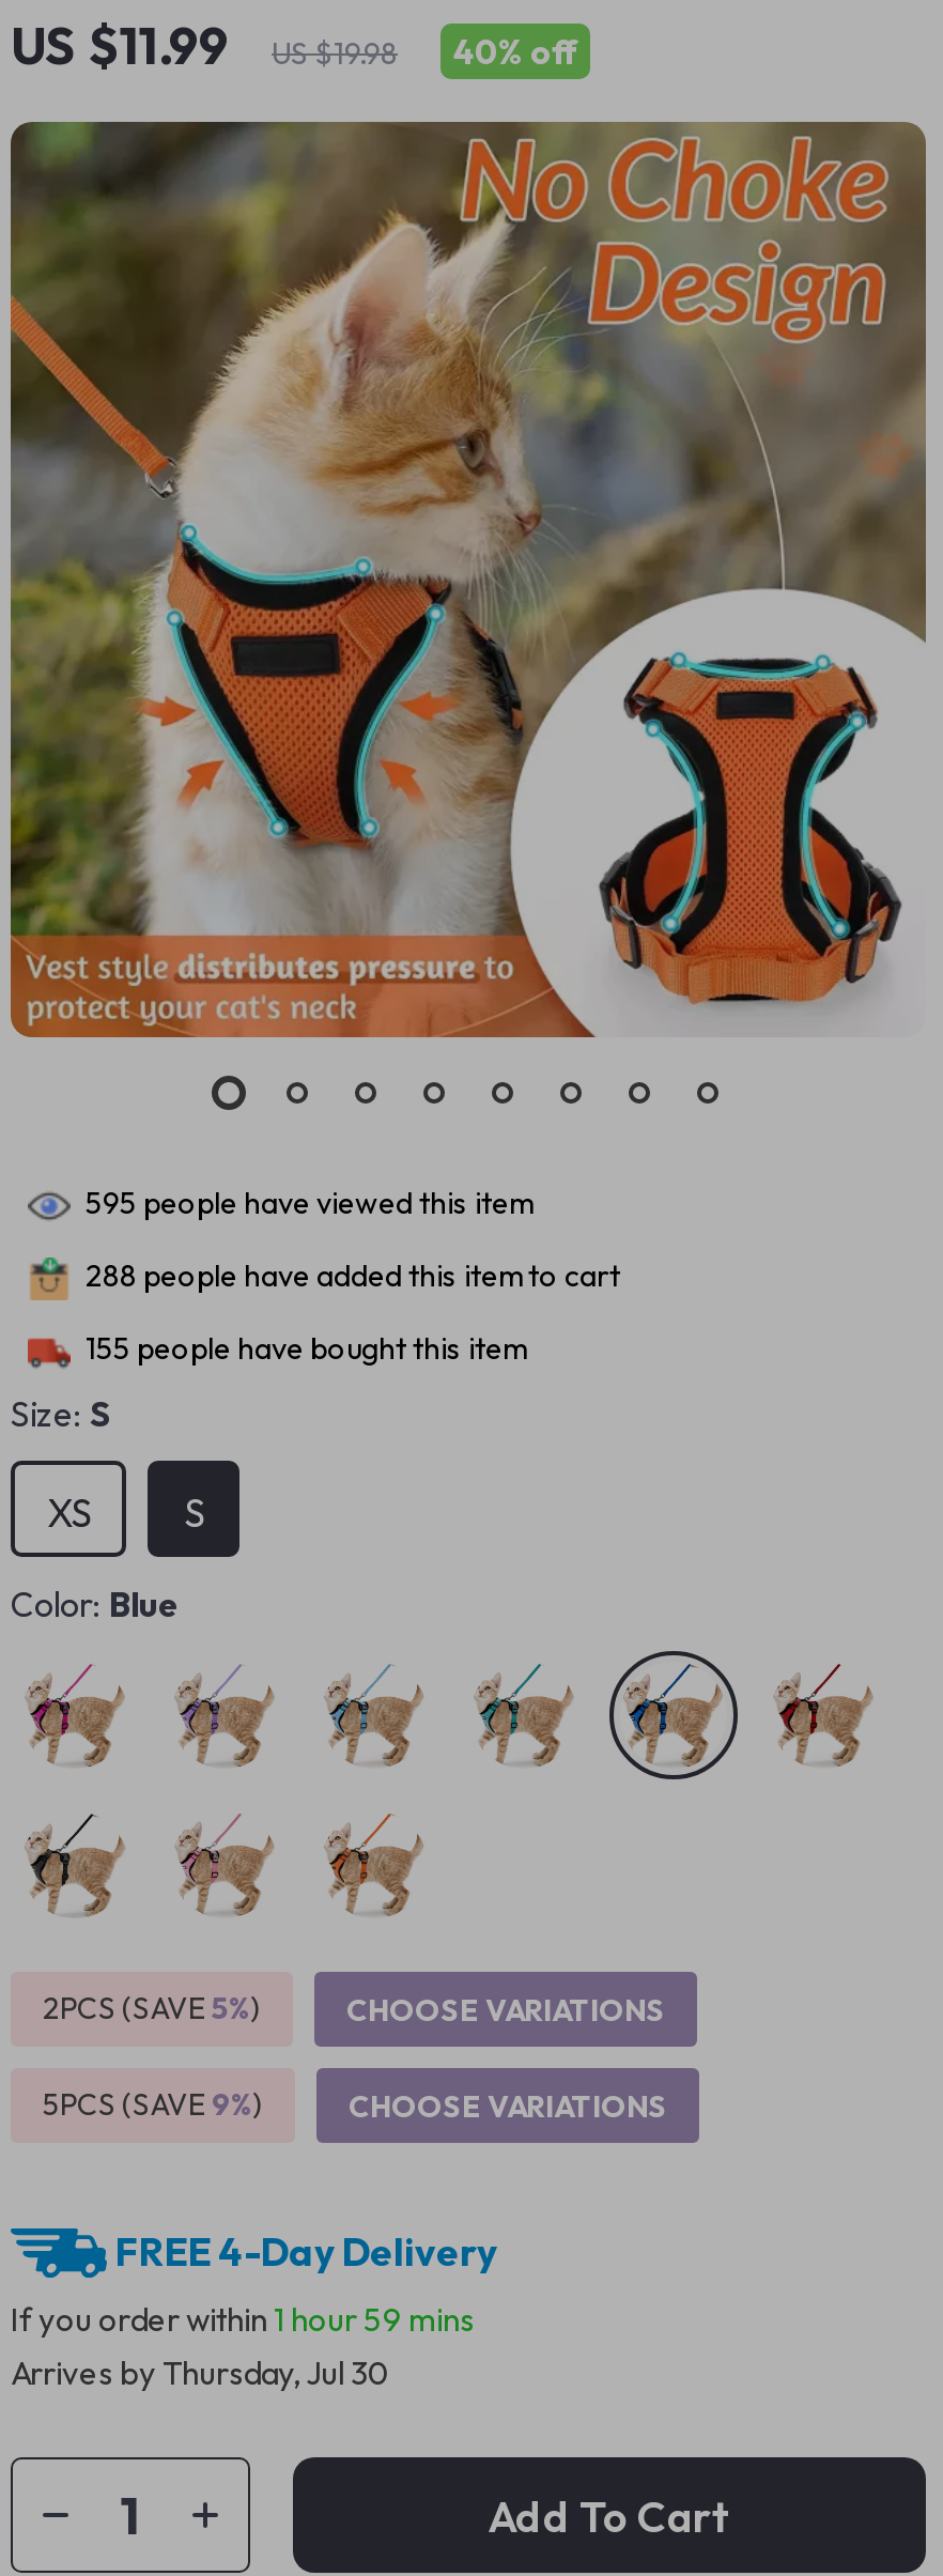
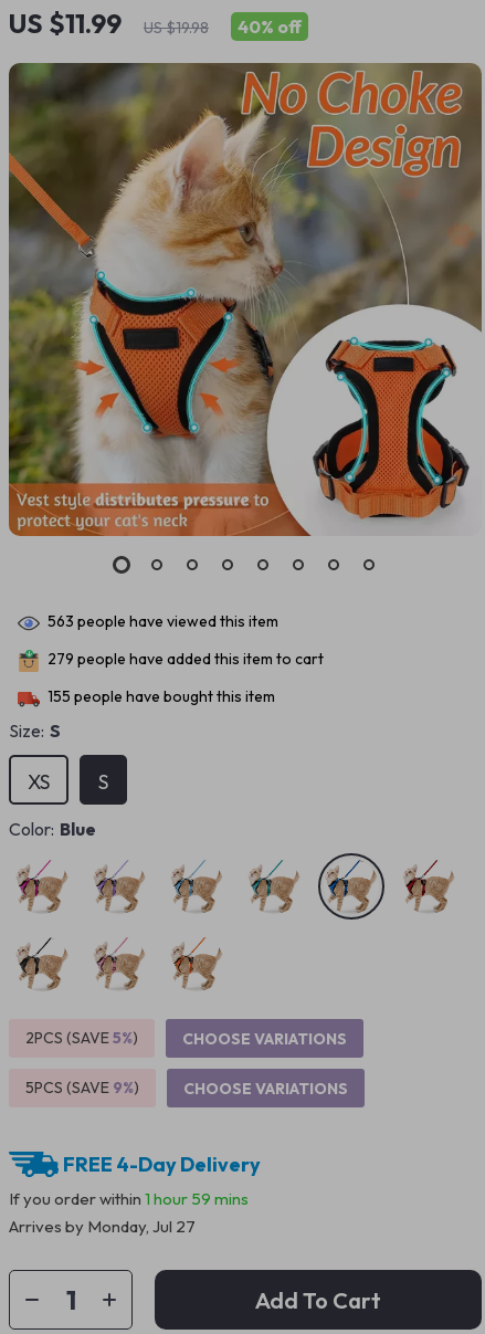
- 595 people have viewed this item
+ 563 people have viewed this item

- 288 people have added this item to cart
+ 279 people have added this item to cart

- Arrives by Thursday, Jul 30
+ Arrives by Monday, Jul 27
